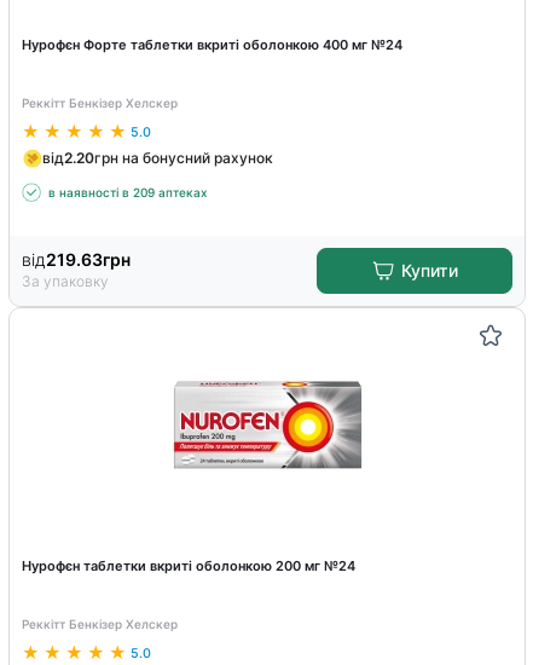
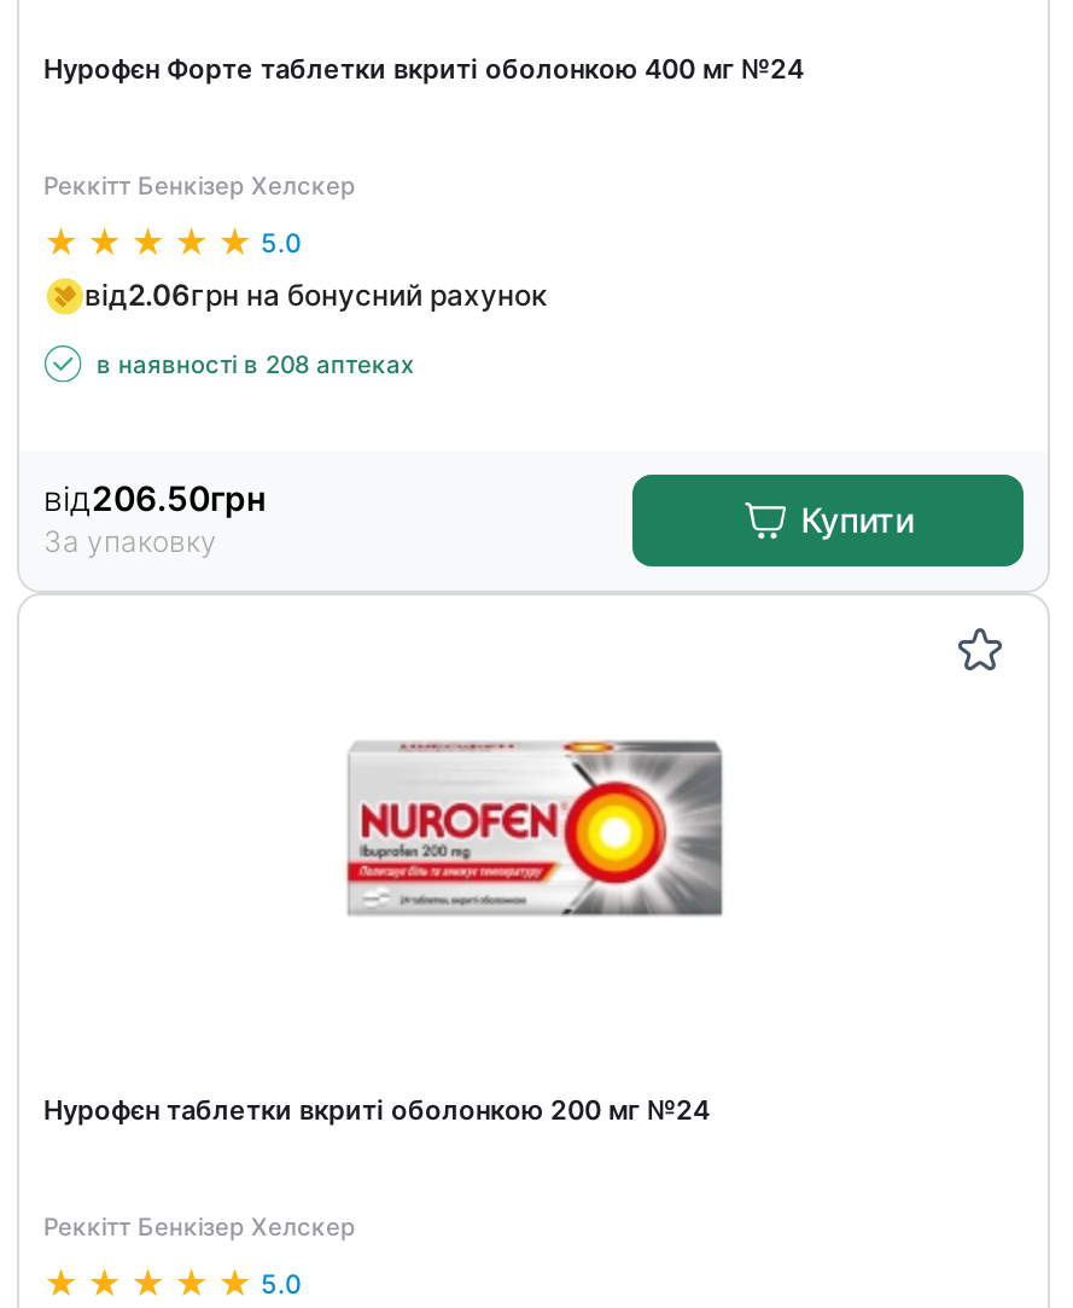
- від2.20грн на бонусний рахунок
+ від2.06грн на бонусний рахунок

- в наявності в 209 аптеках
+ в наявності в 208 аптеках

- від219.63грн
+ від206.50грн
